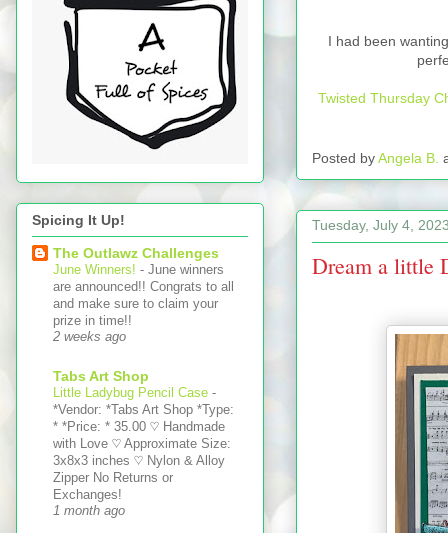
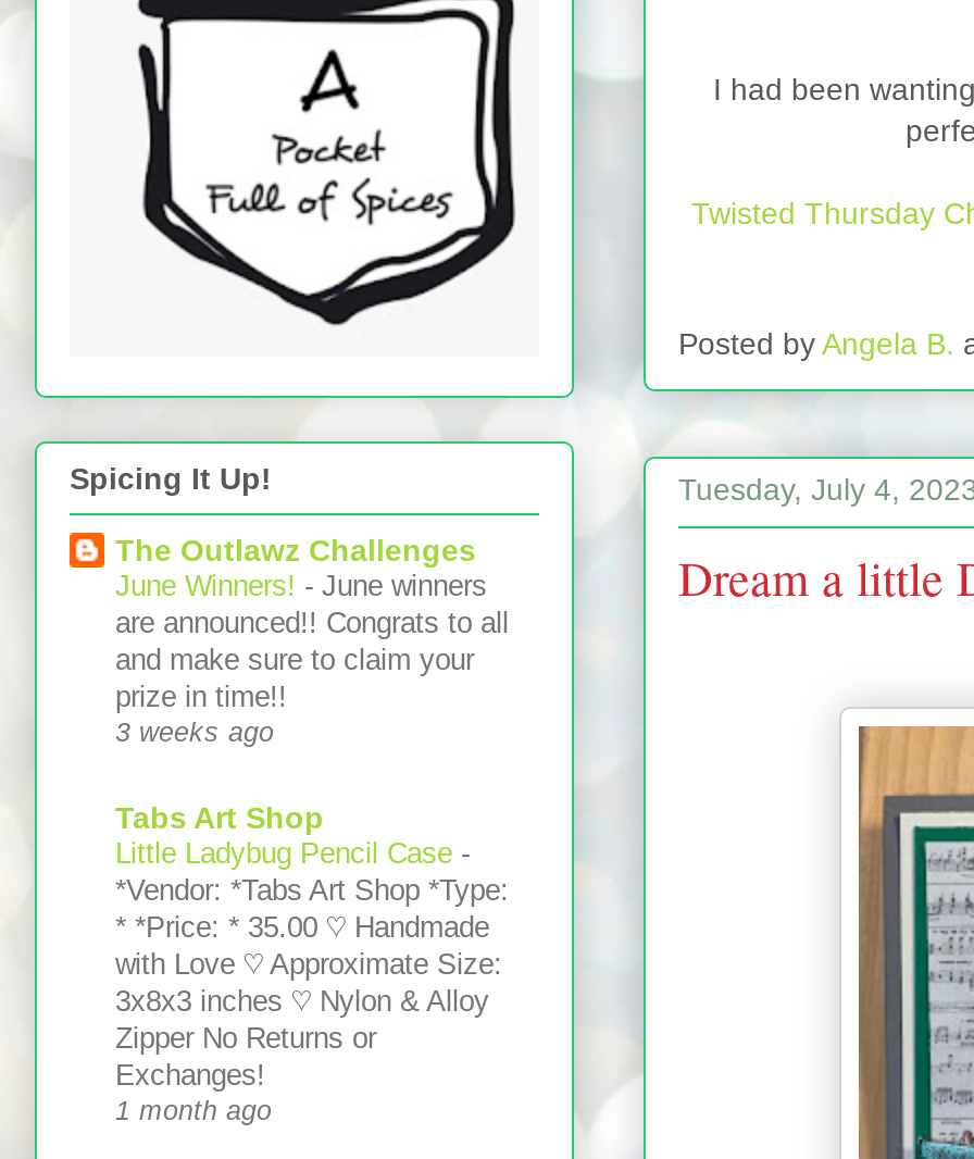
- 2 weeks ago
+ 3 weeks ago
